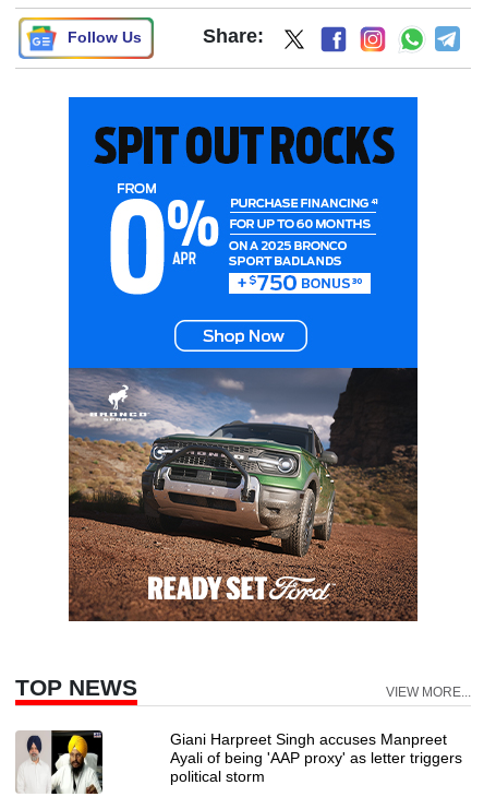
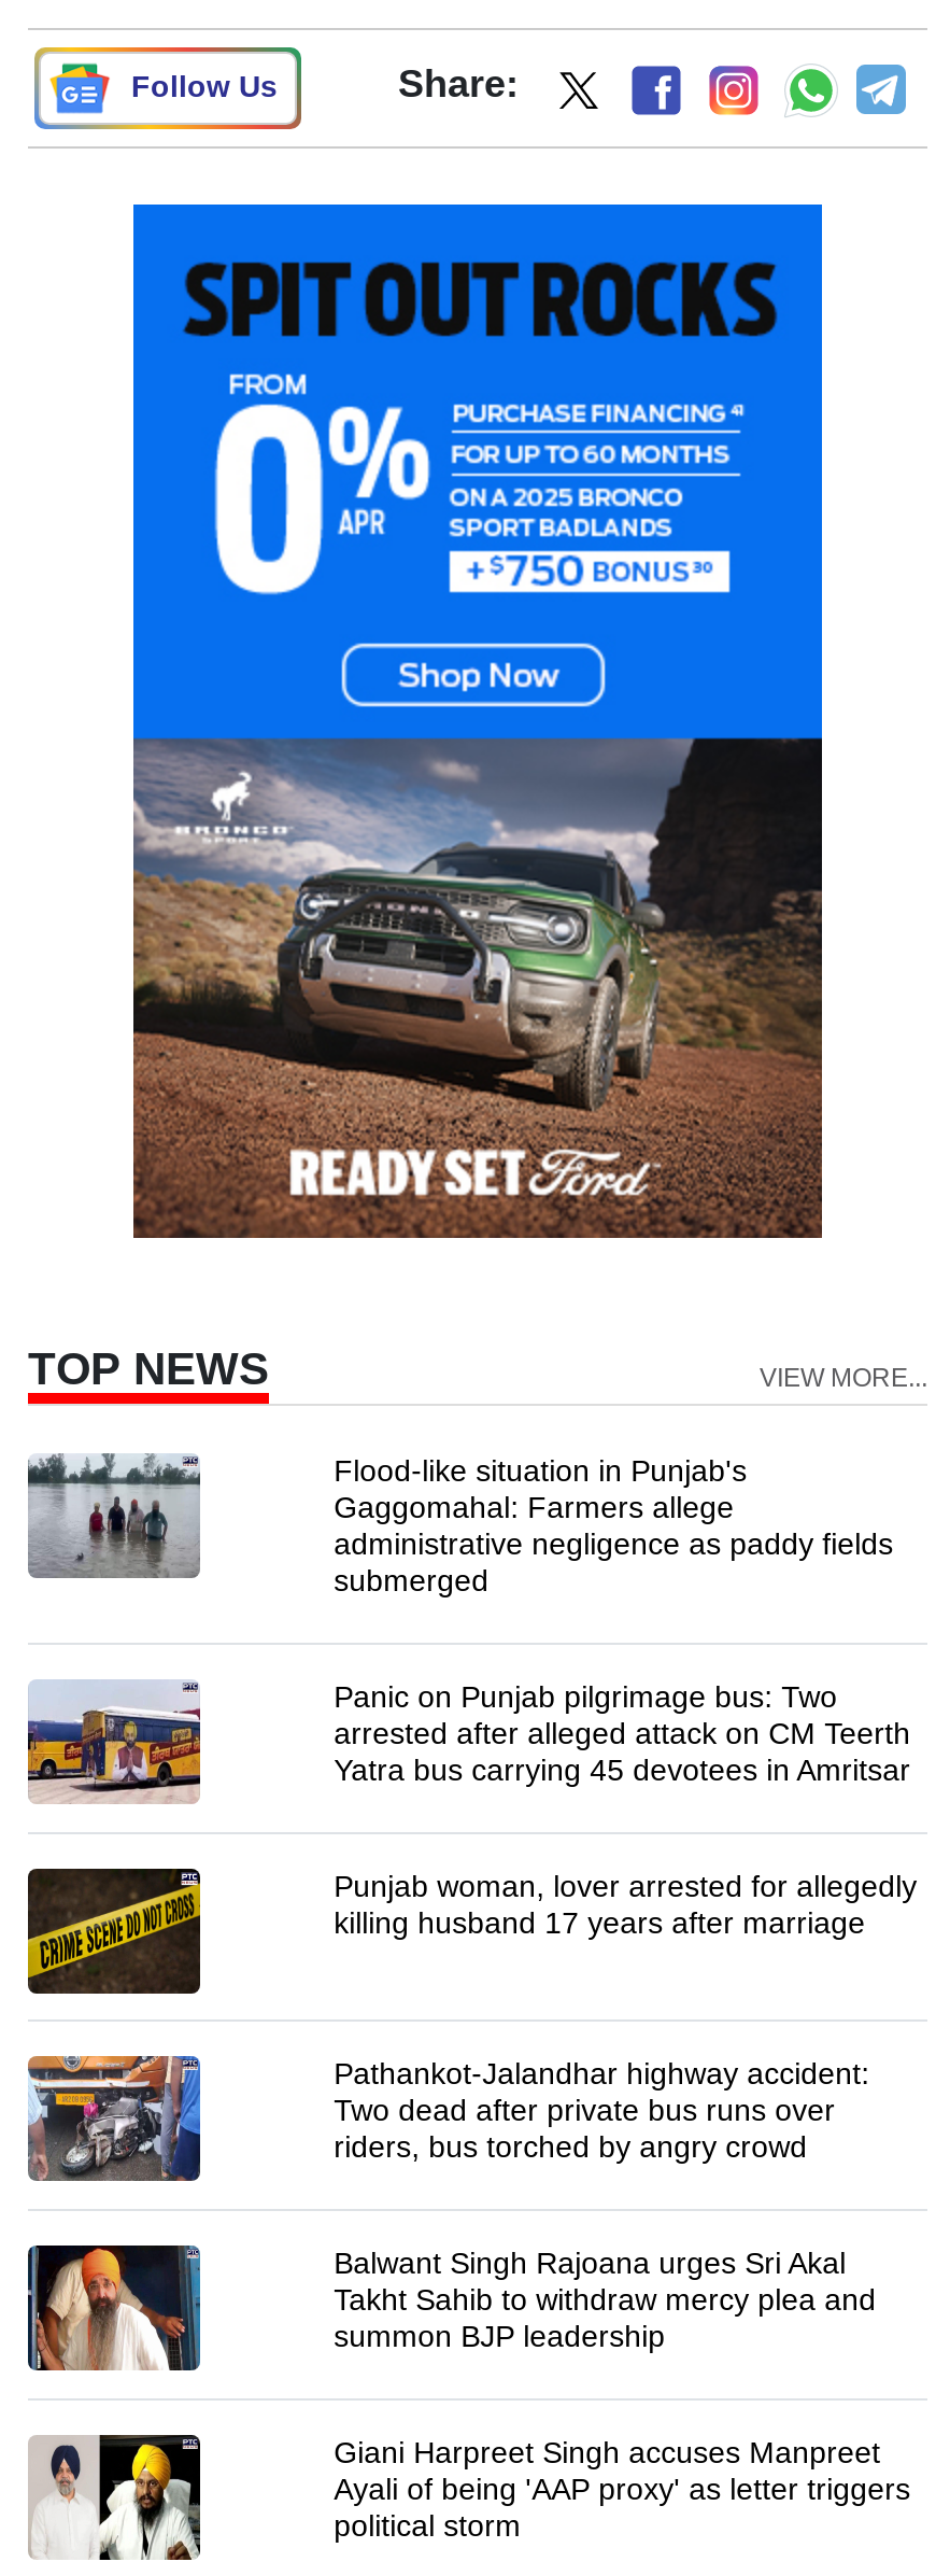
+ [image]

+ [image]

+ [image]

+ [image]

+ [image]

+ Flood-like situation in Punjab's
+ Gaggomahal: Farmers allege
+ administrative negligence as paddy fields
+ submerged
+ Panic on Punjab pilgrimage bus: Two
+ arrested after alleged attack on CM Teerth
+ Yatra bus carrying 45 devotees in Amritsar
+ Punjab woman, lover arrested for allegedly
+ killing husband 17 years after marriage

+ Pathankot-Jalandhar highway accident:
+ Two dead after private bus runs over
+ riders, bus torched by angry crowd
+ Balwant Singh Rajoana urges Sri Akal
+ Takht Sahib to withdraw mercy plea and
+ summon BJP leadership
